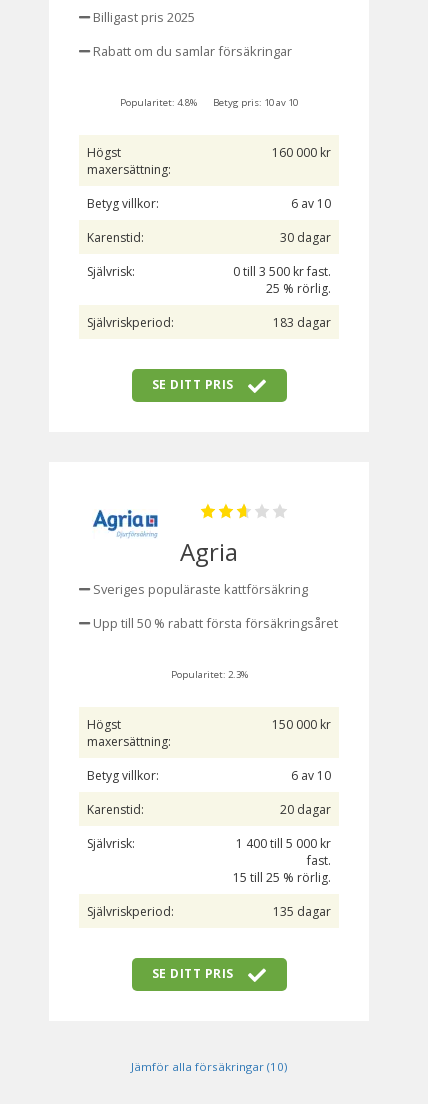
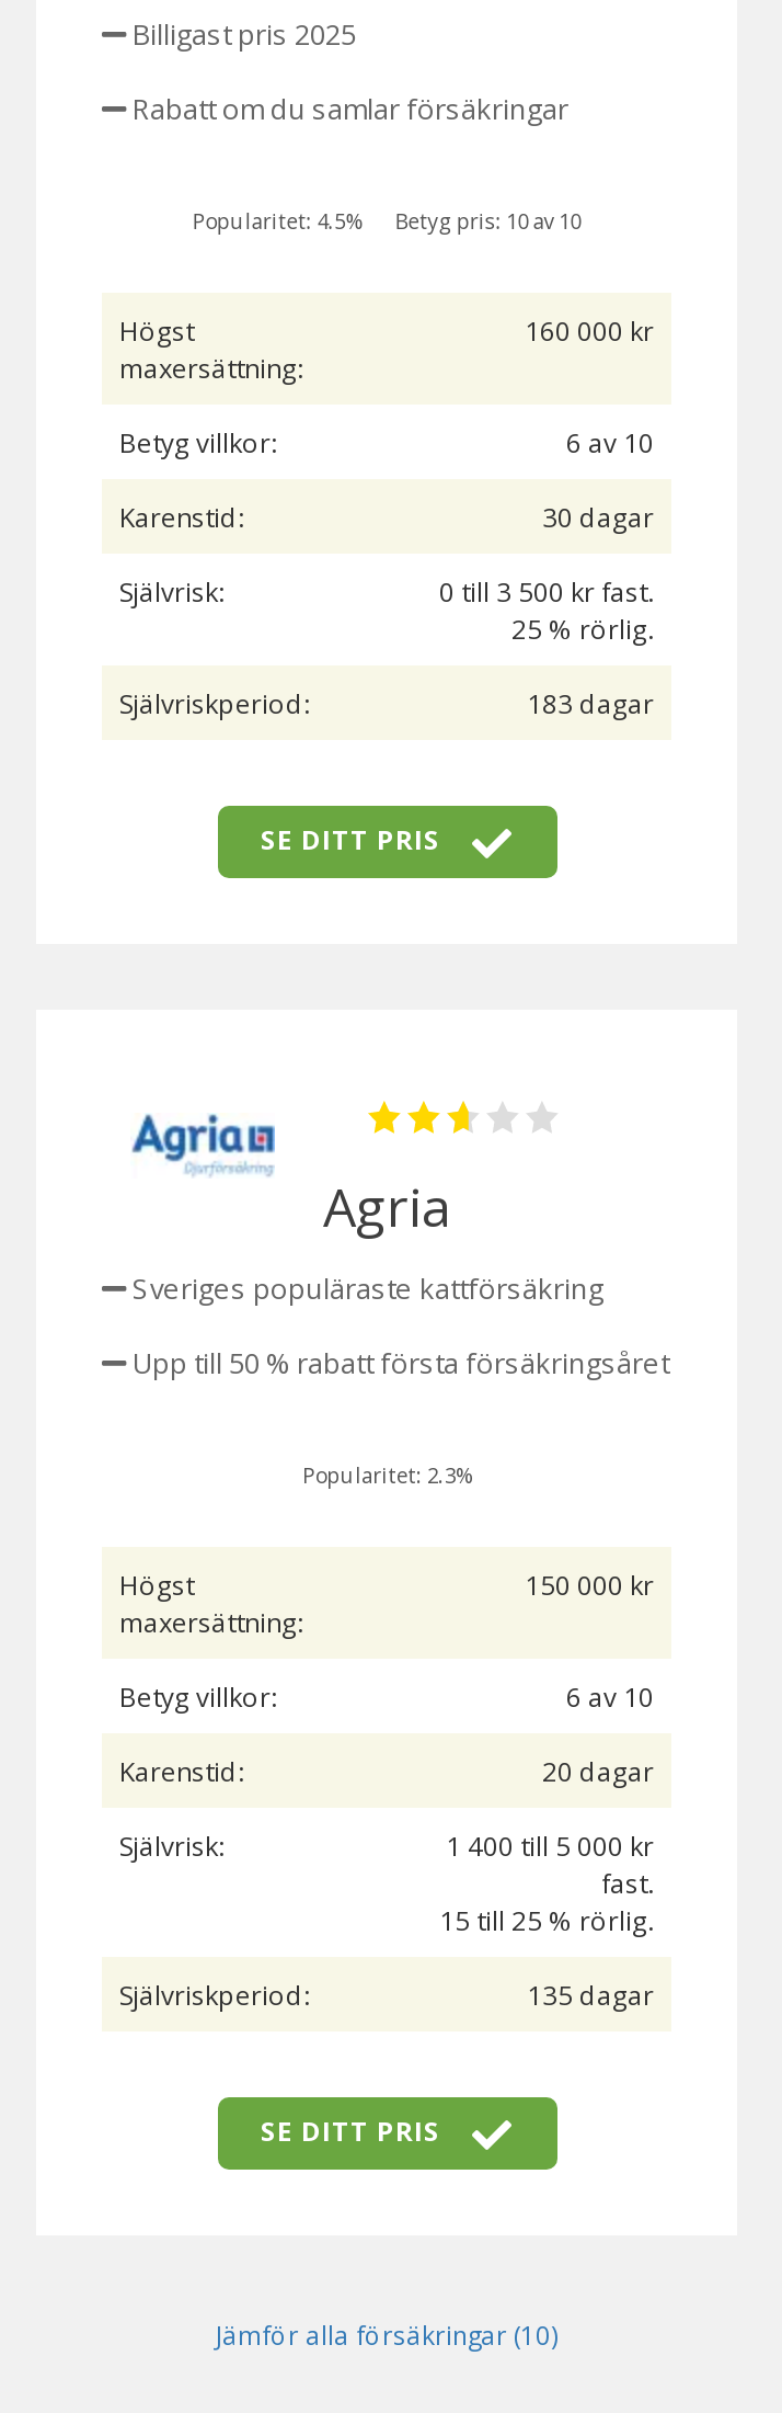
- Popularitet: 4.8% Betyg pris: 10 av 10
+ Popularitet: 4.5% Betyg pris: 10 av 10
